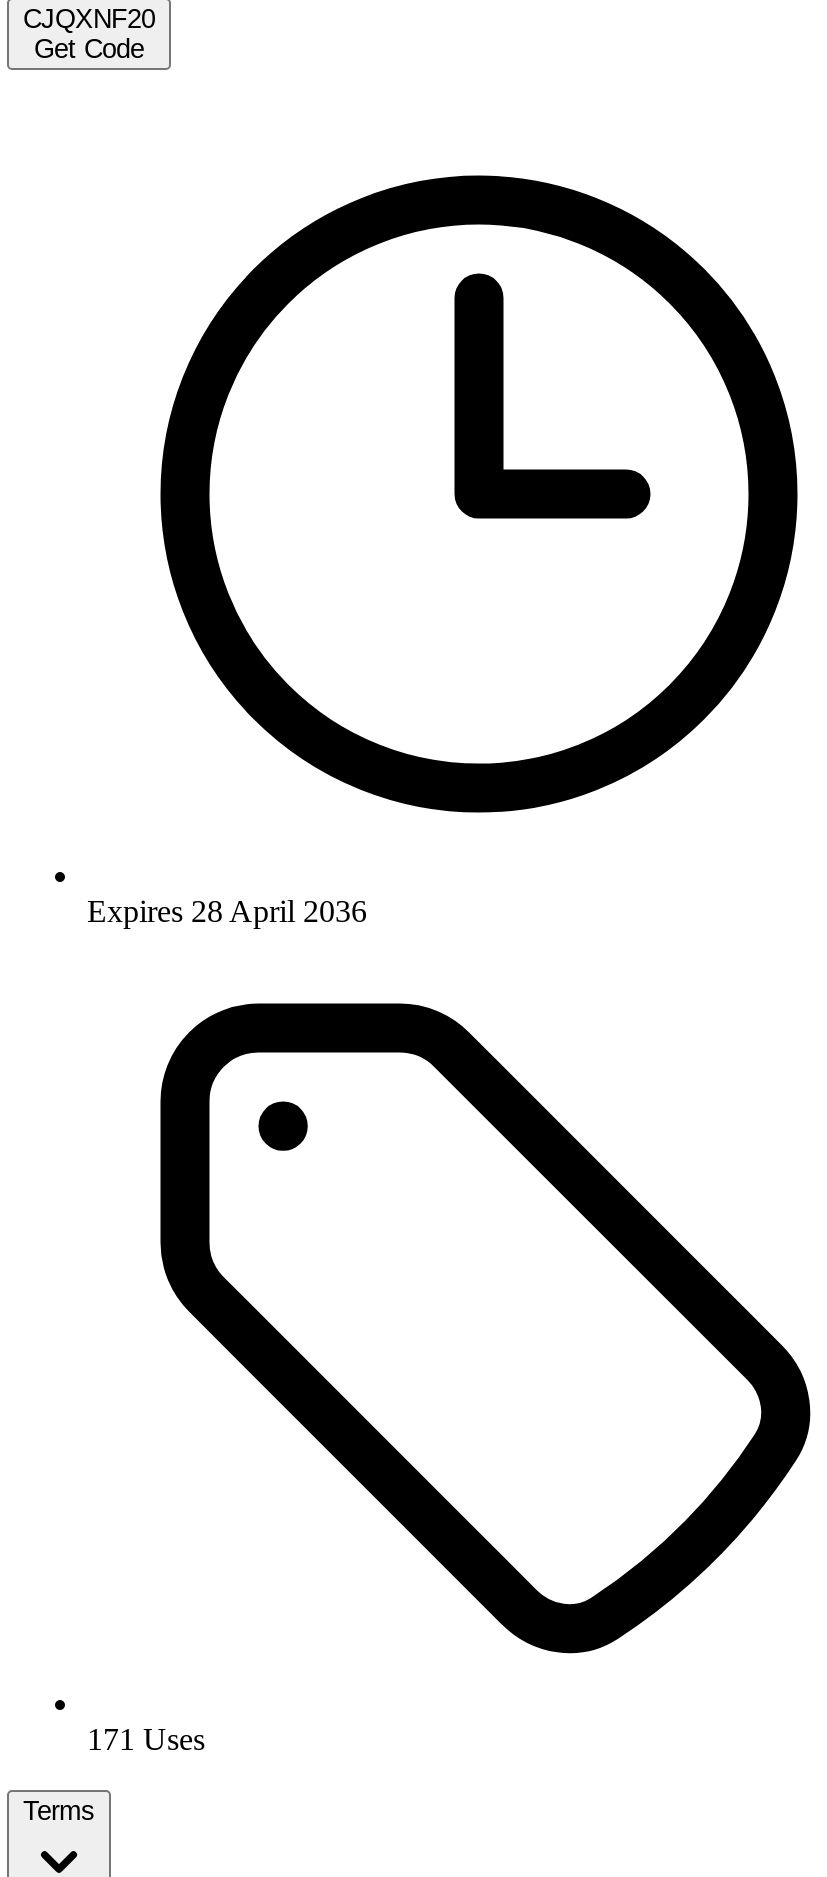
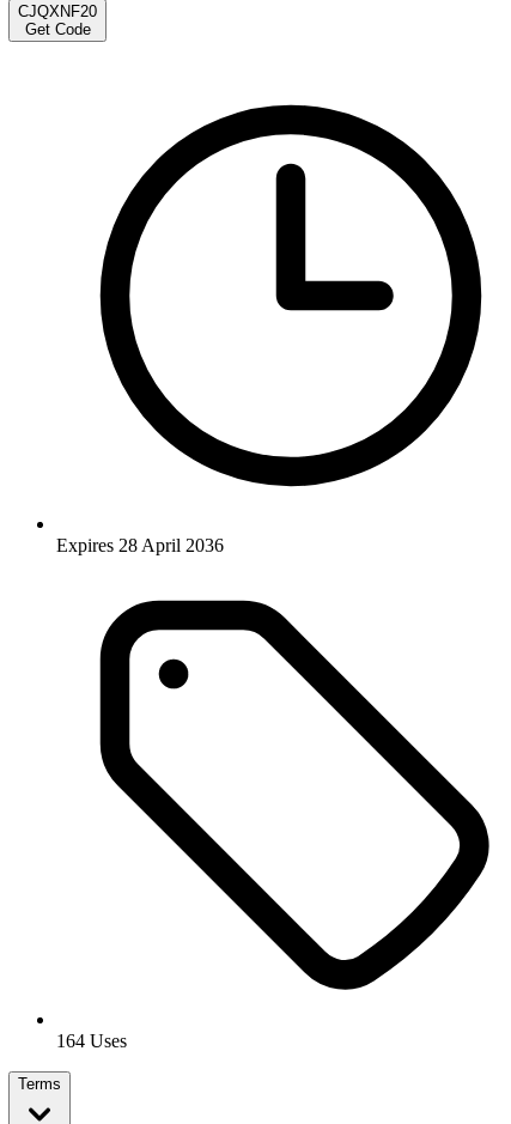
- 171 Uses
+ 164 Uses
